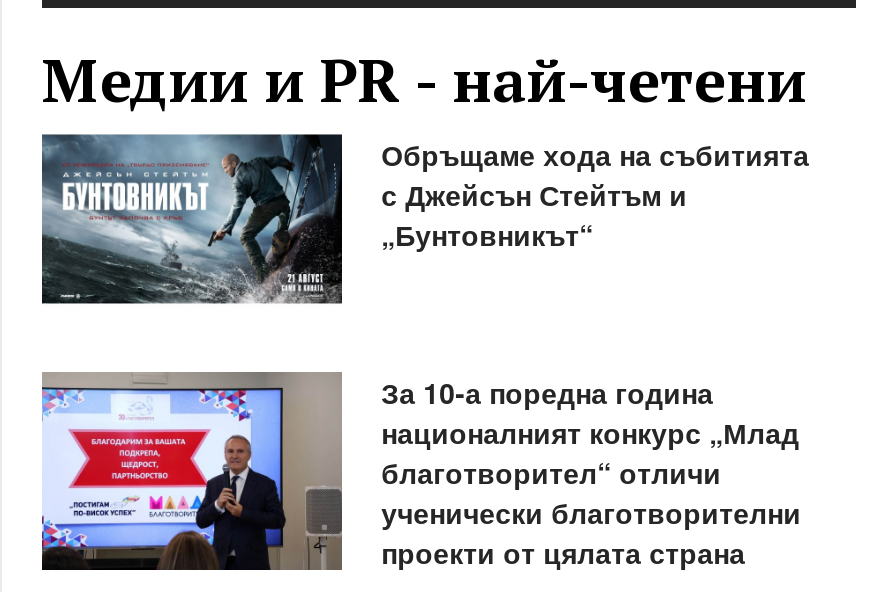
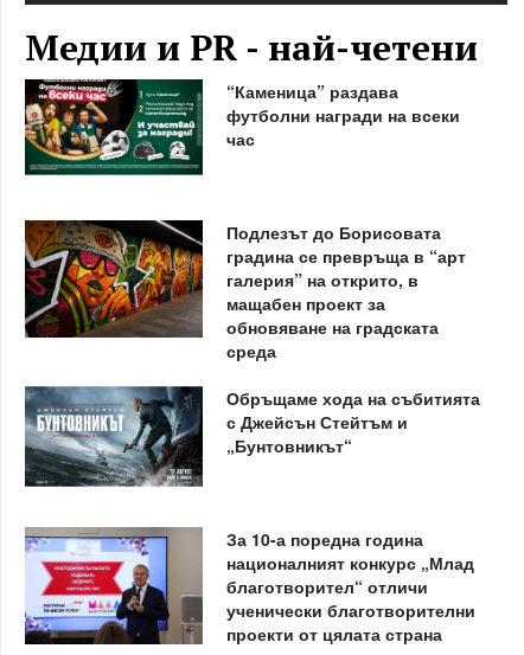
+ [image]
+ “Каменица” раздава
+ футболни награди на всеки
+ час

+ [image]
+ Подлезът до Борисовата
+ градина се превръща в “арт
+ галерия” на открито, в
+ мащабен проект за
+ обновяване на градската
+ среда
